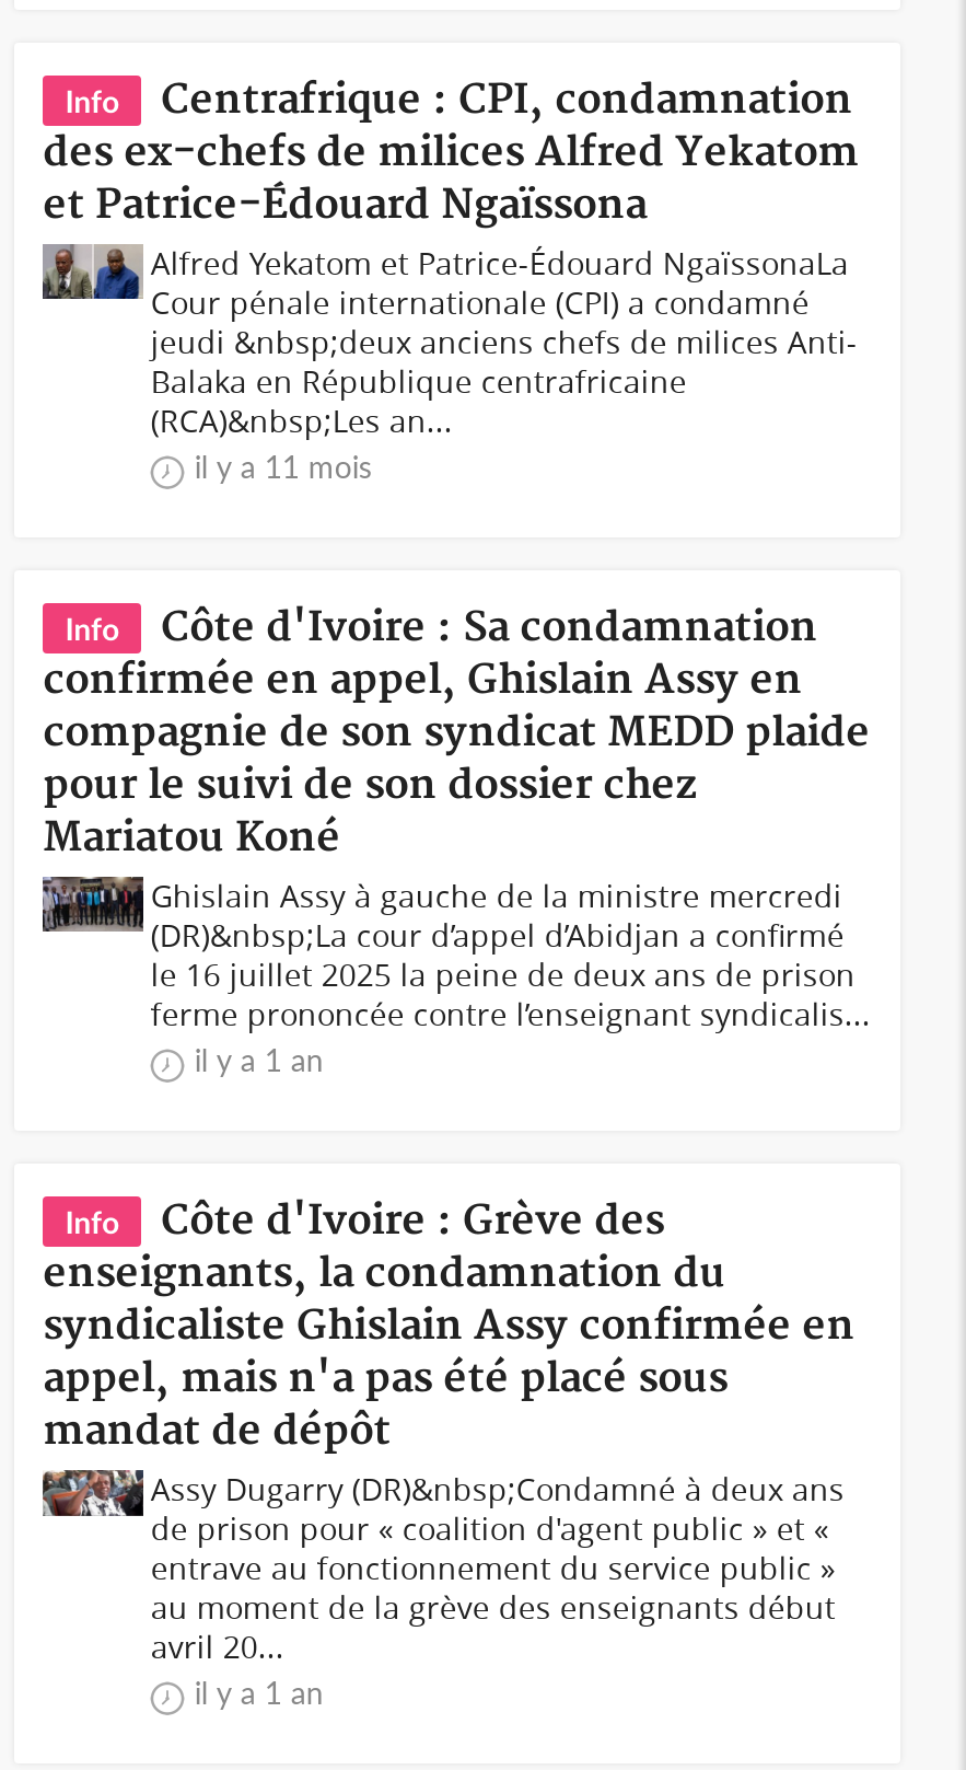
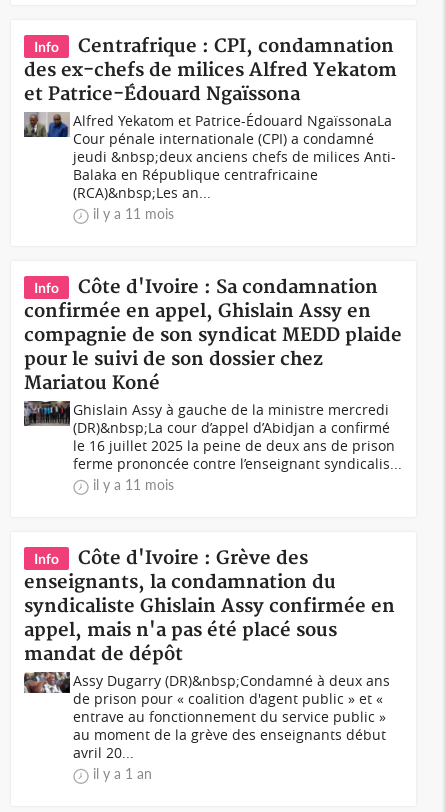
- il y a 1 an
+ il y a 11 mois
